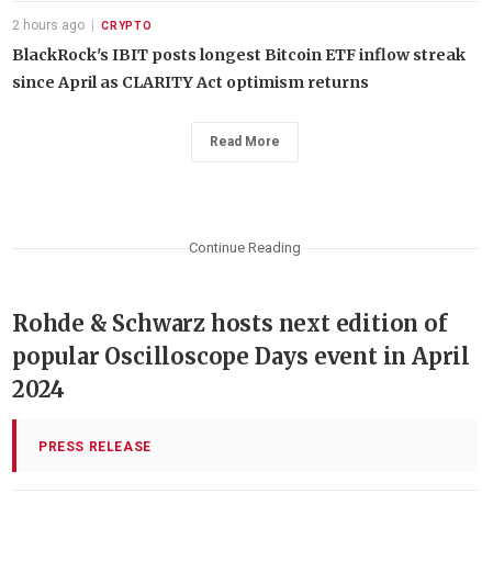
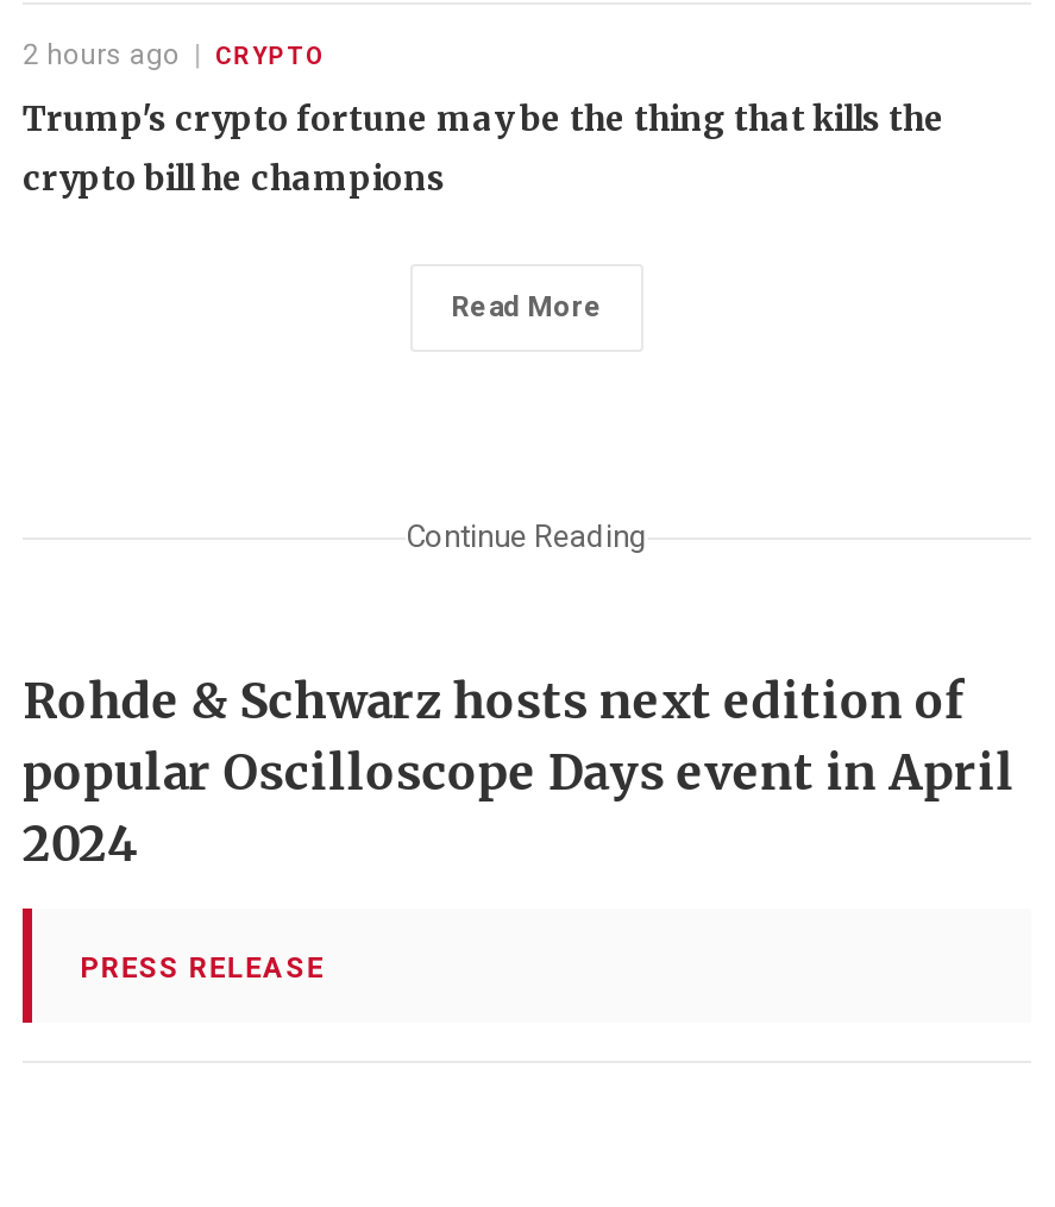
- BlackRock's IBIT posts longest Bitcoin ETF inflow streak
- since April as CLARITY Act optimism returns
+ Trump's crypto fortune may be the thing that kills the
+ crypto bill he champions
